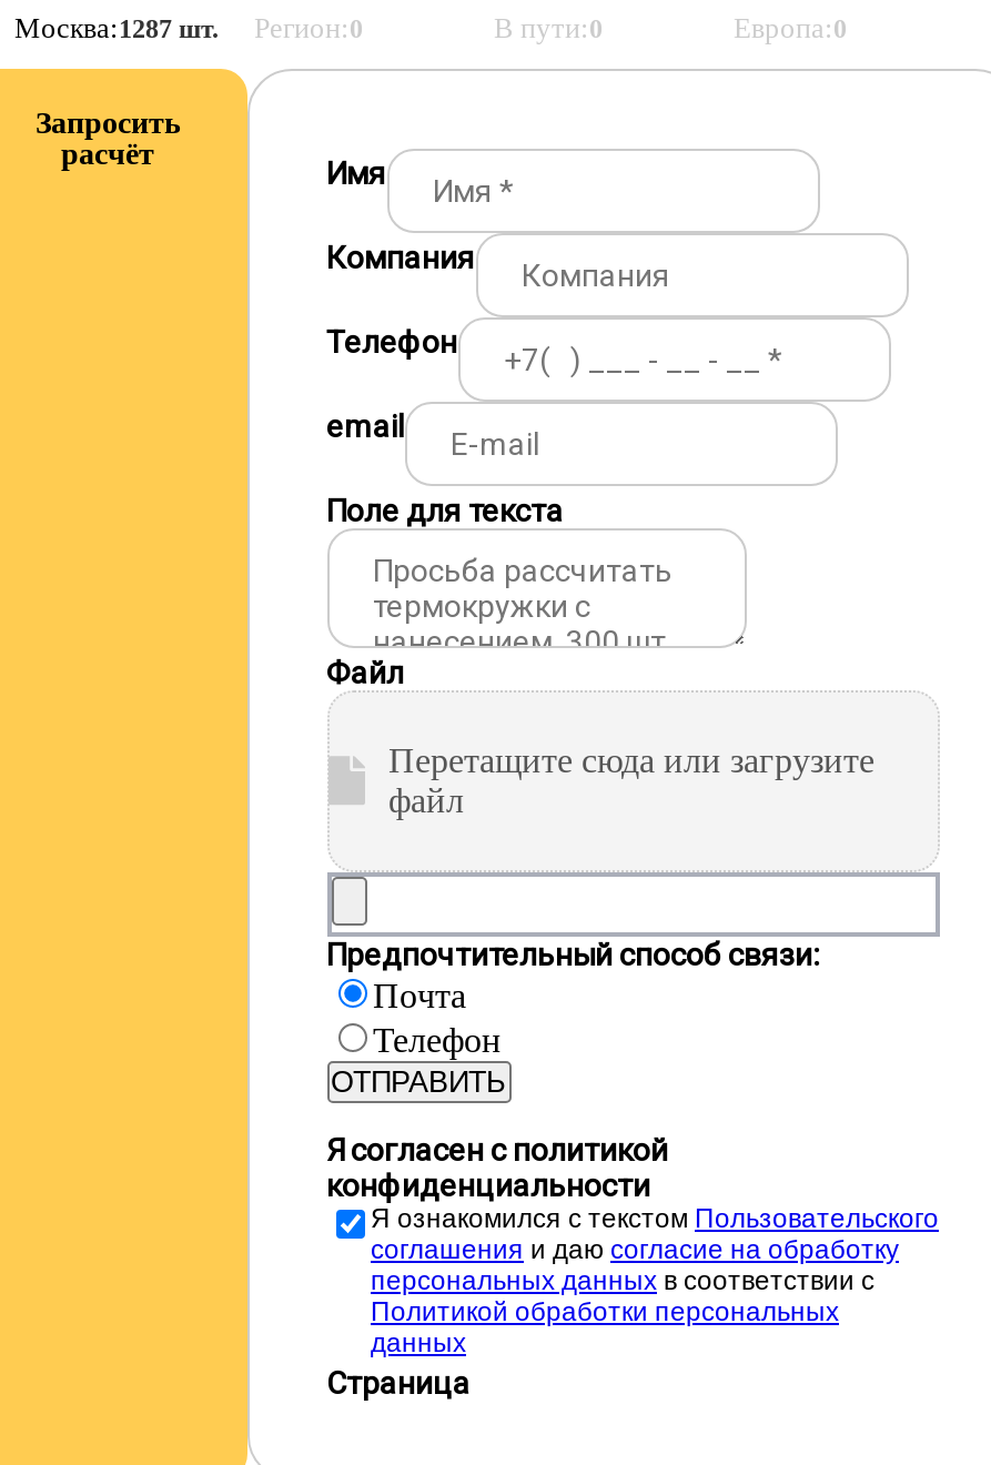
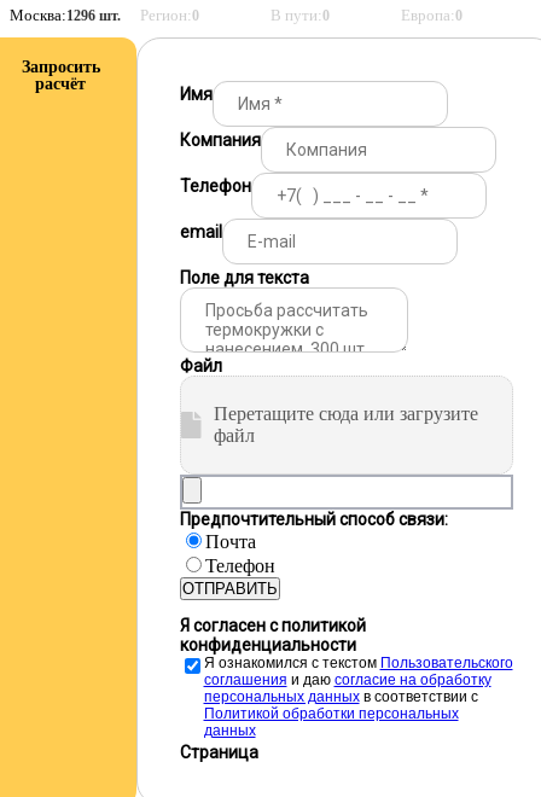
- Москва:1287 шт. Регион:0
+ Москва:1296 шт. Регион:0
